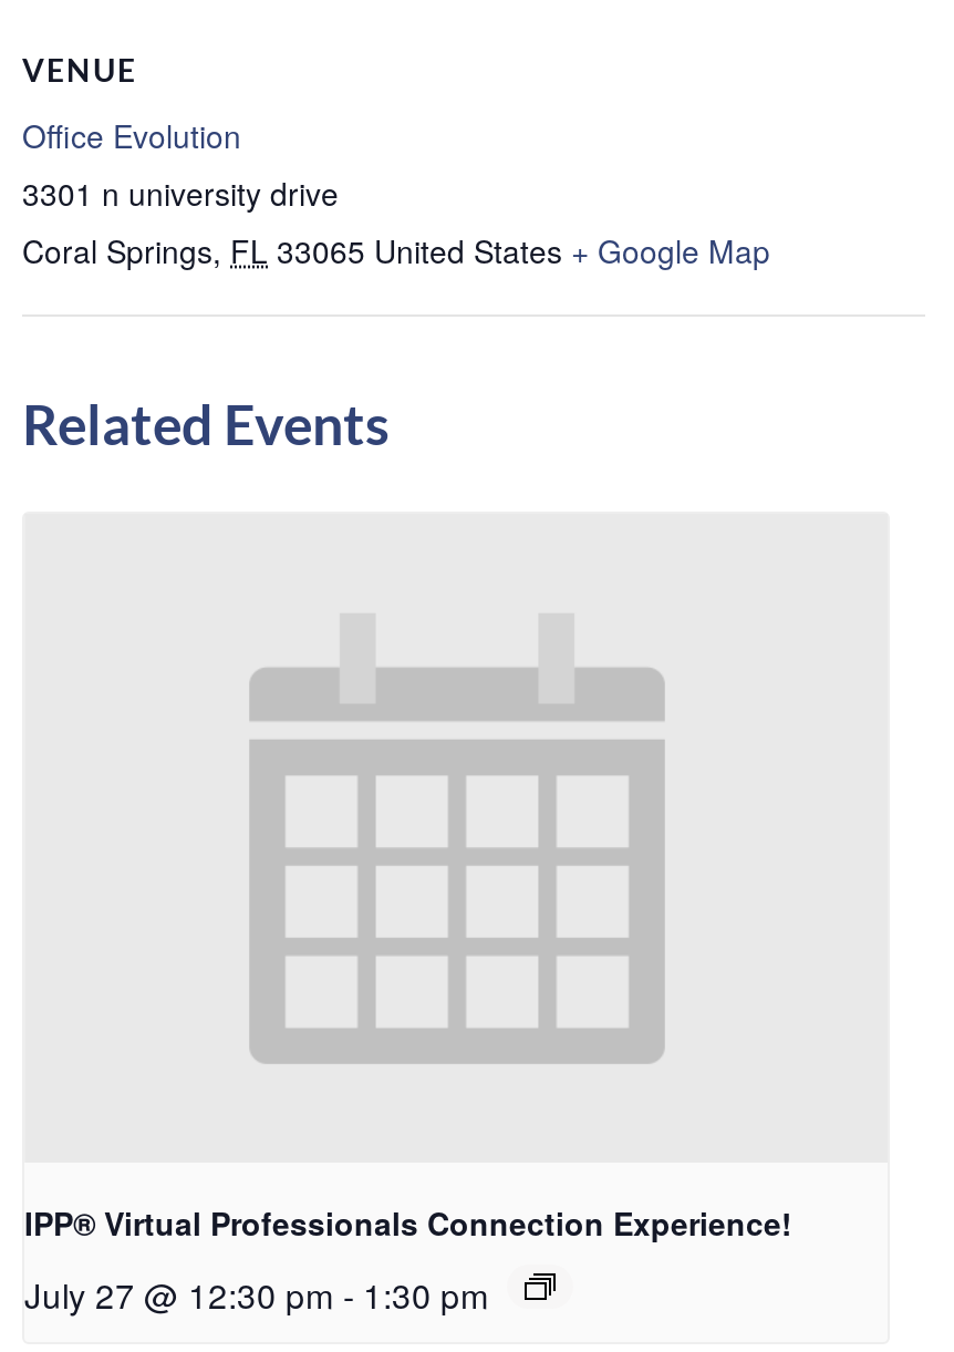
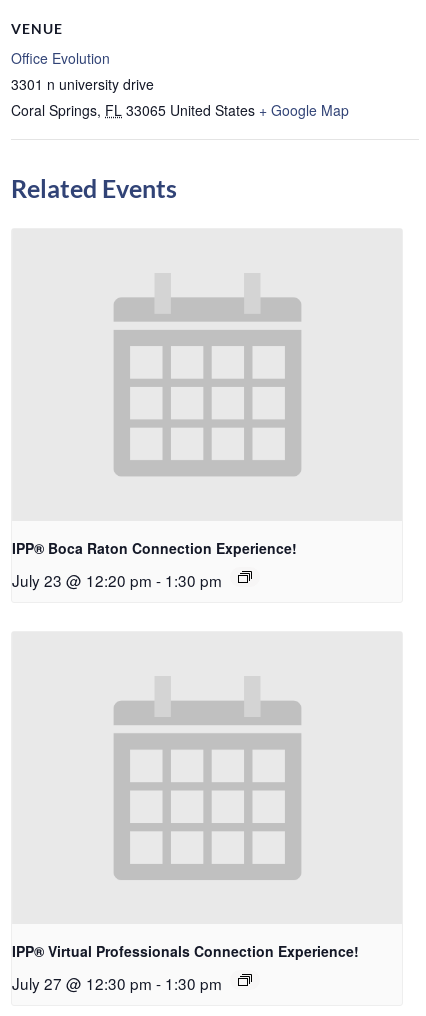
+ IPP® Boca Raton Connection Experience!
+ July 23 @ 12:20 pm - 1:30 pm
